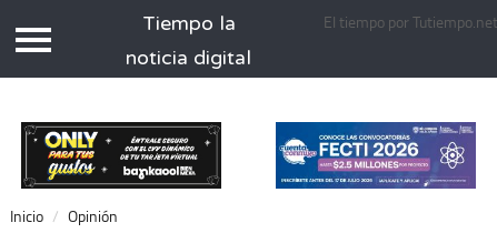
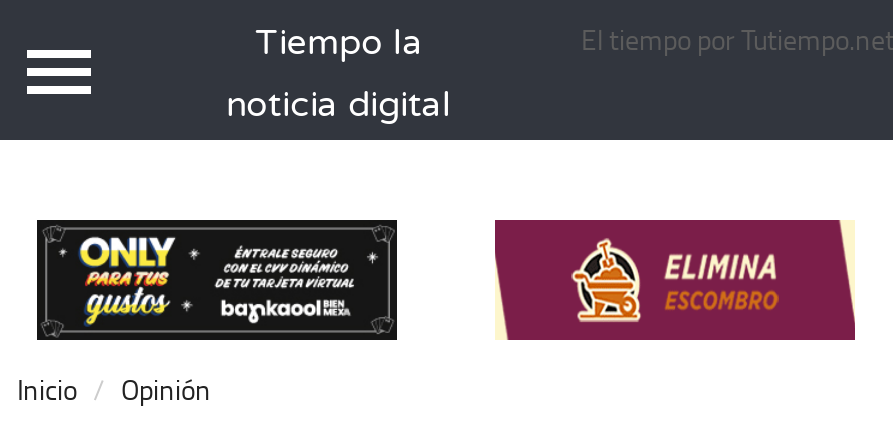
- [image]
+ [image]
